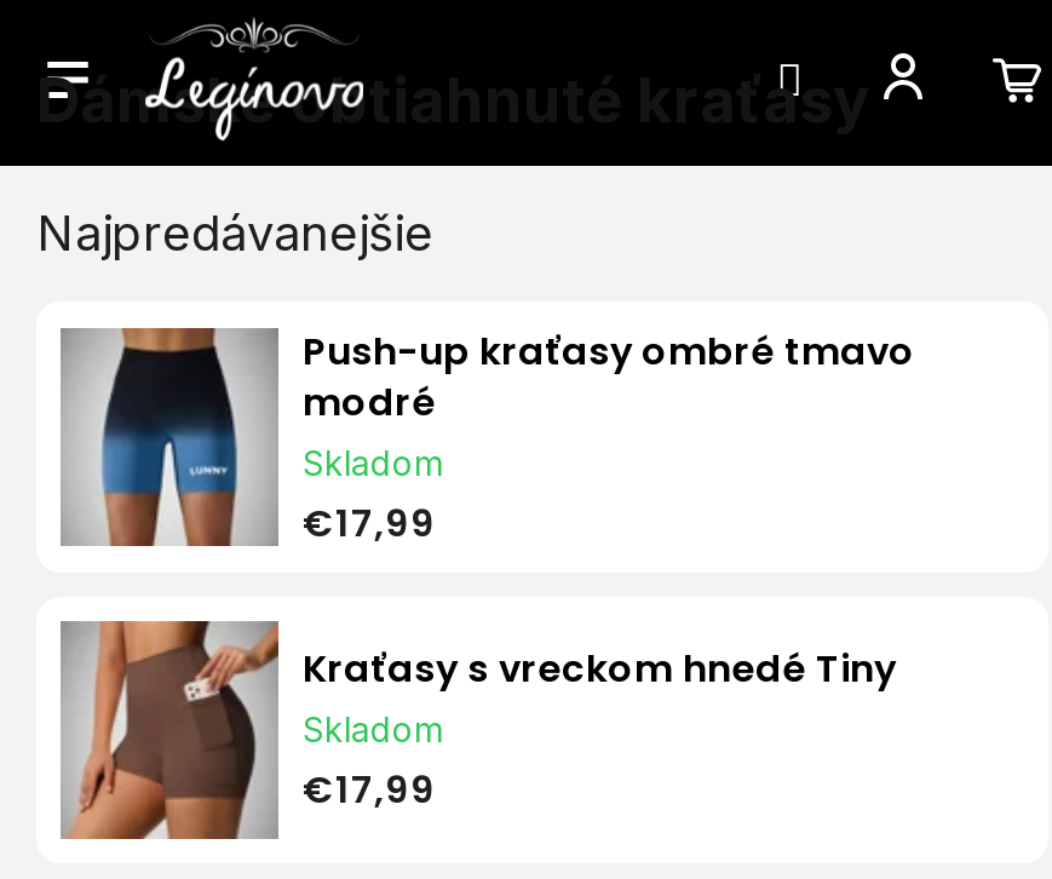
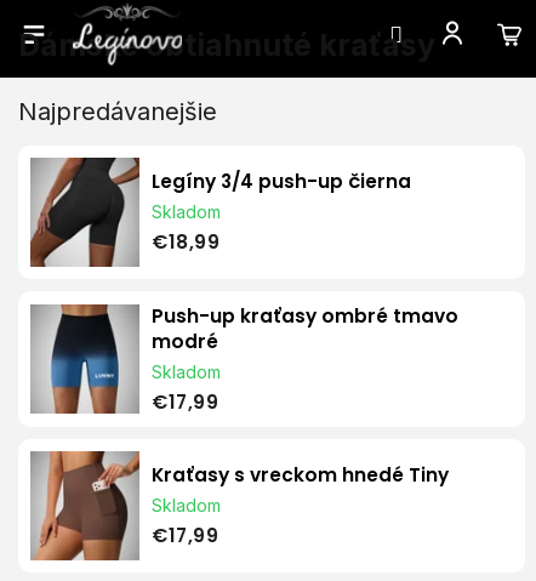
+ [image]
+ Legíny 3/4 push-up čierna
+ Skladom
+ €18,99
